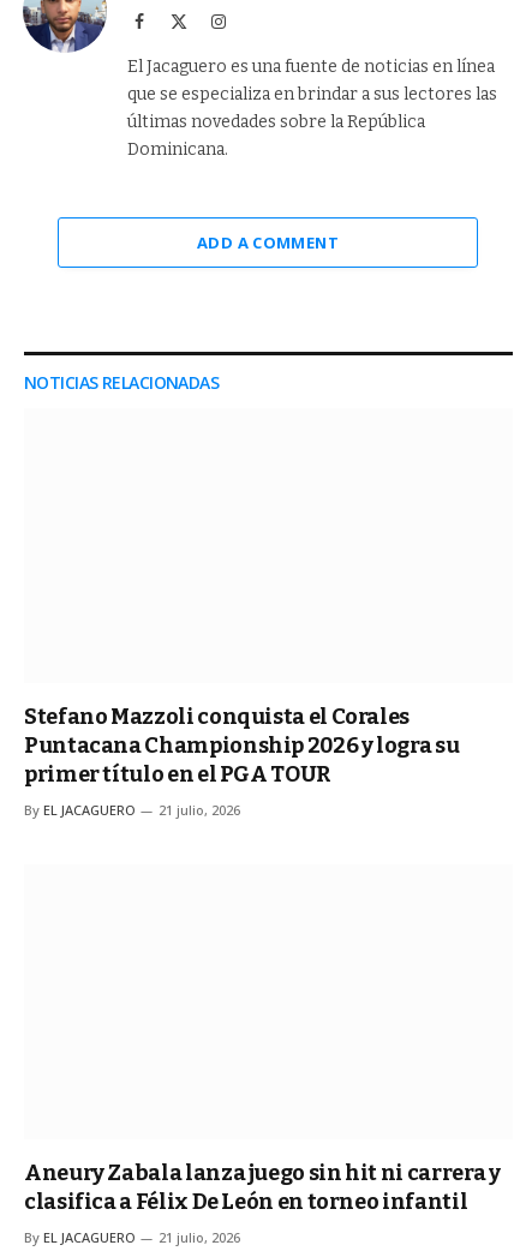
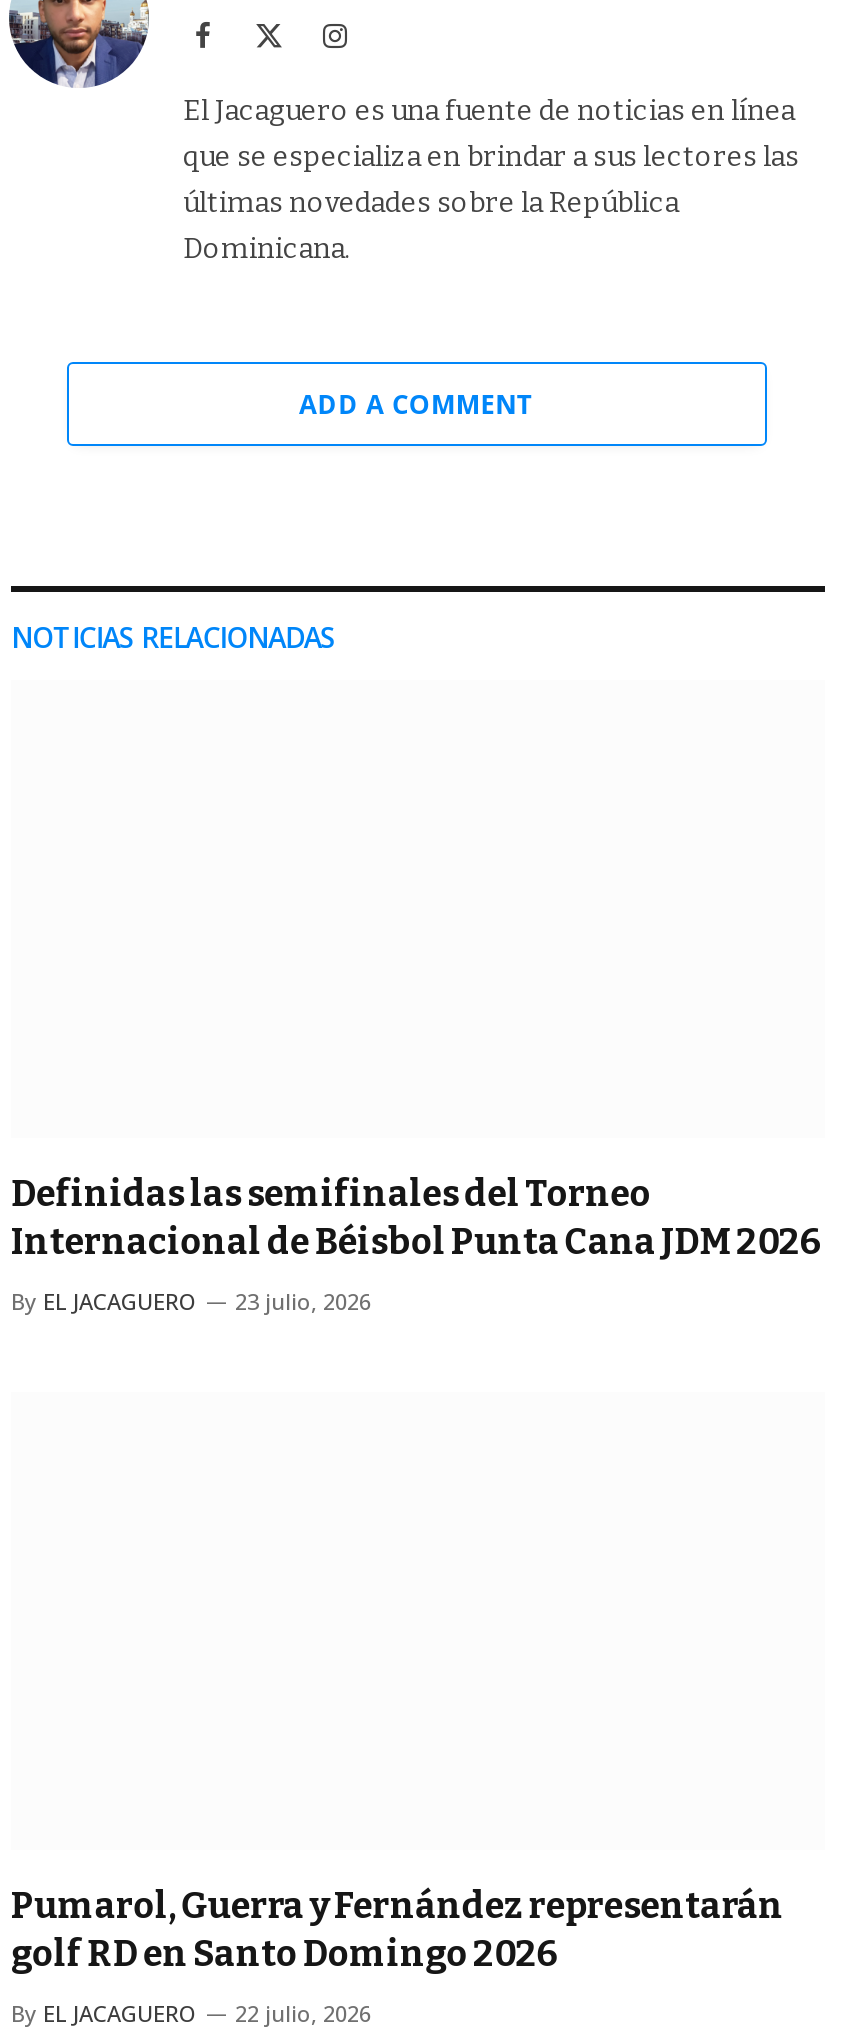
- Stefano Mazzoli conquista el Corales
- Puntacana Championship 2026 y logra su
- primer título en el PGA TOUR
+ Definidas las semifinales del Torneo
+ Internacional de Béisbol Punta Cana JDM 2026

- By EL JACAGUERO 21 julio, 2026
+ By EL JACAGUERO 23 julio, 2026

- Aneury Zabala lanza juego sin hit ni carrera y
- clasifica a Félix De León en torneo infantil
+ Pumarol, Guerra y Fernández representarán
+ golf RD en Santo Domingo 2026

- By EL JACAGUERO 21 julio, 2026
+ By EL JACAGUERO 22 julio, 2026
